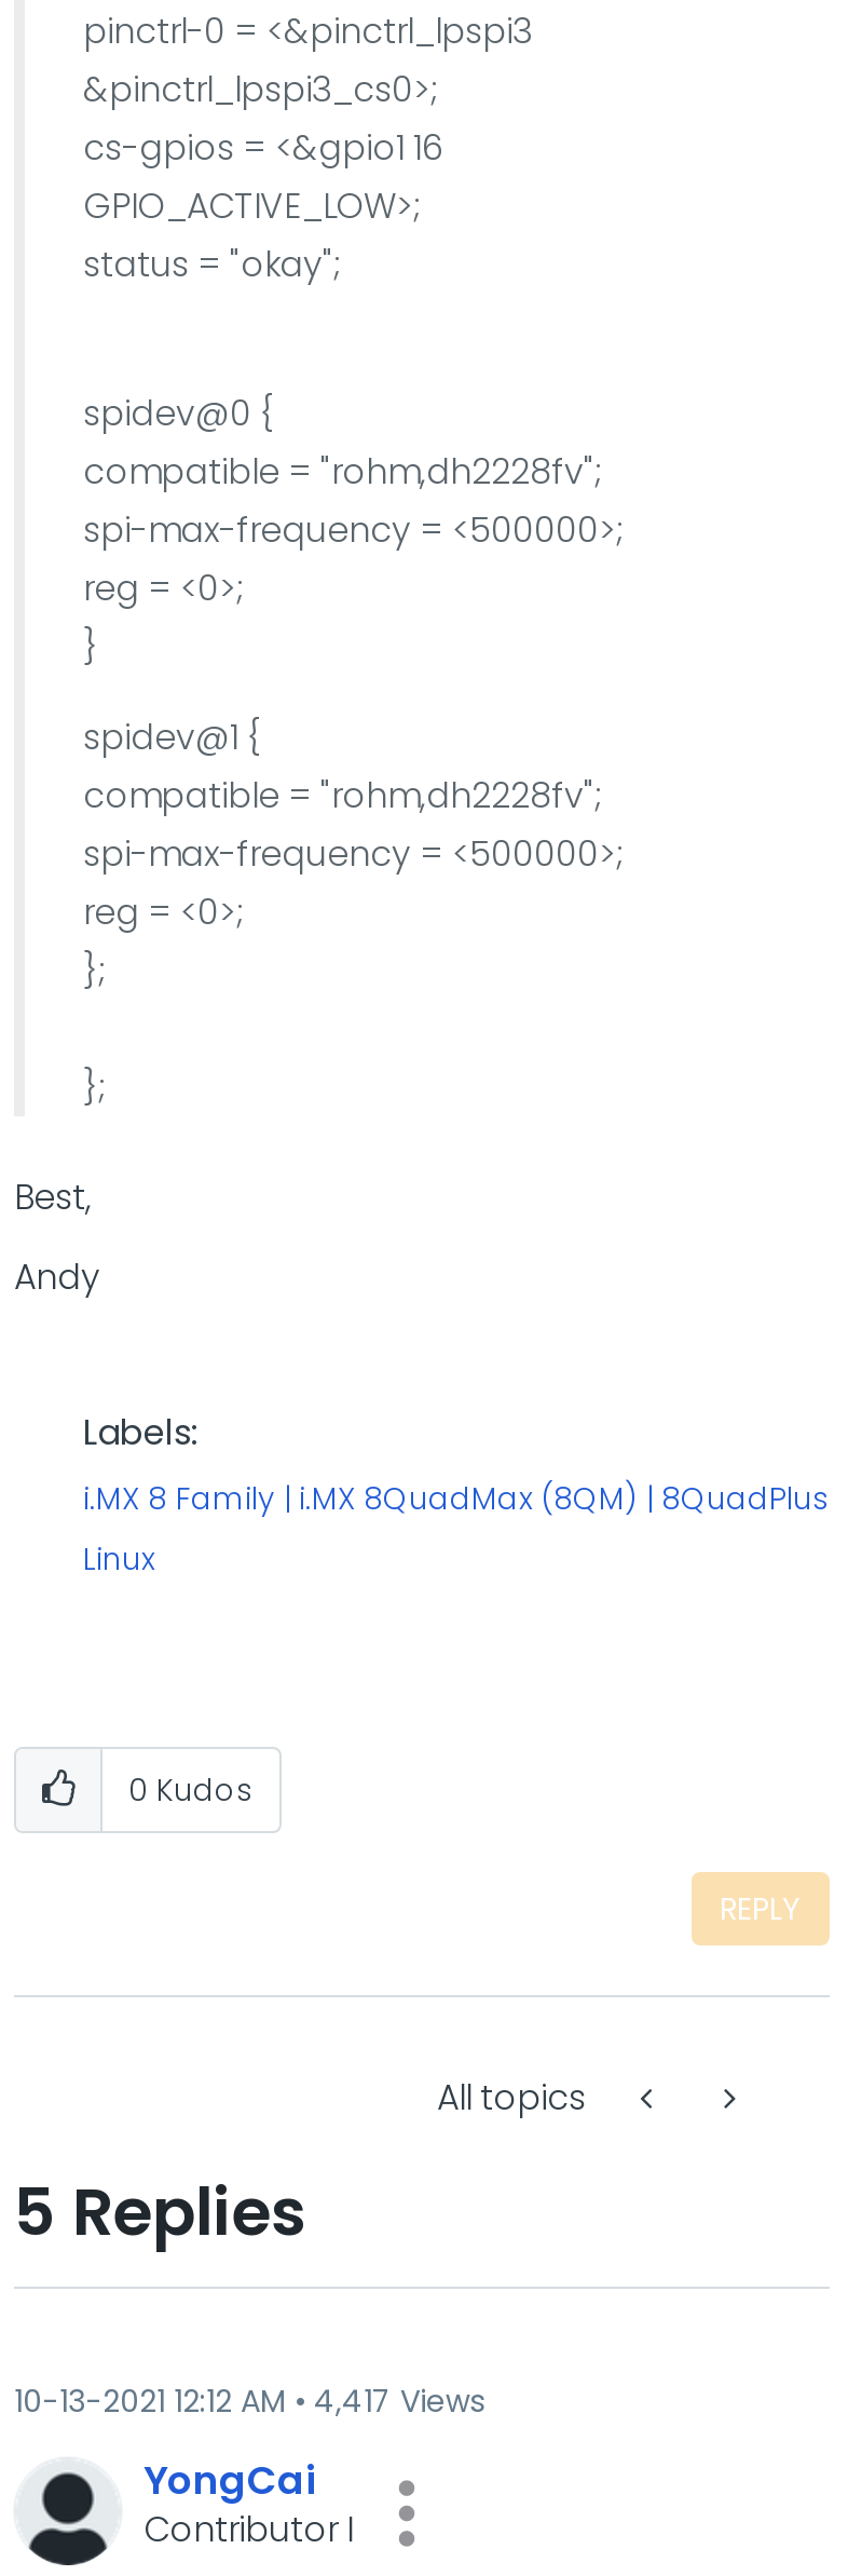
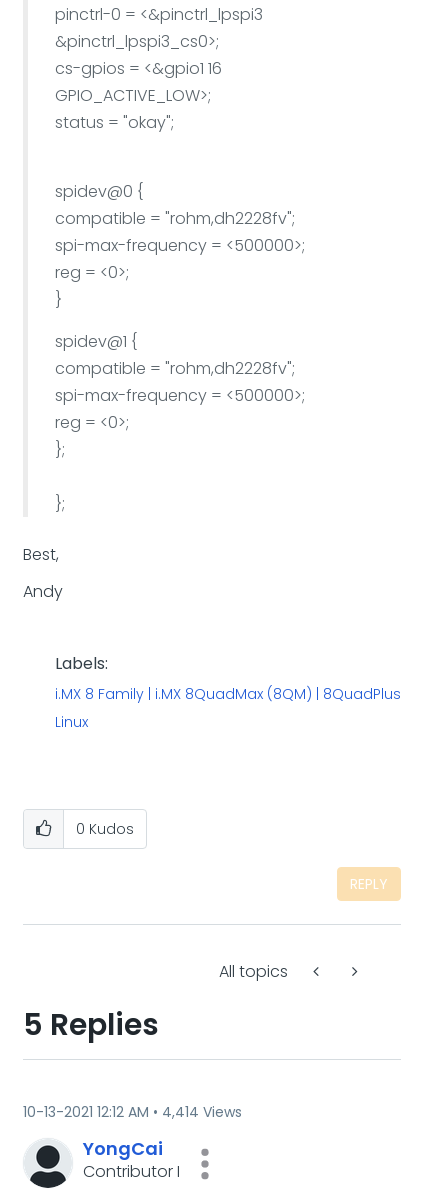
- 10-13-2021 12:12 AM 4,417 Views
+ 10-13-2021 12:12 AM 4,414 Views
